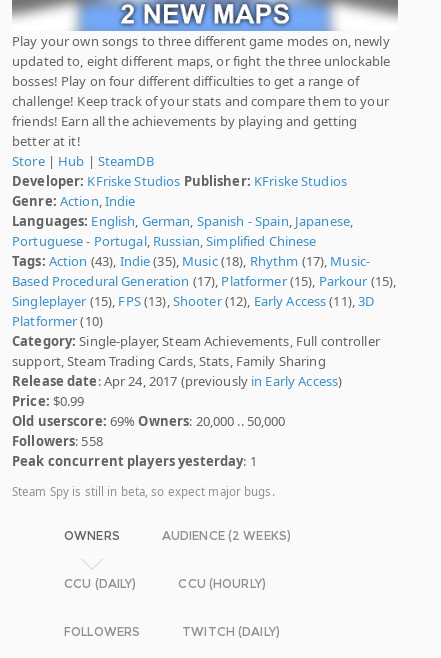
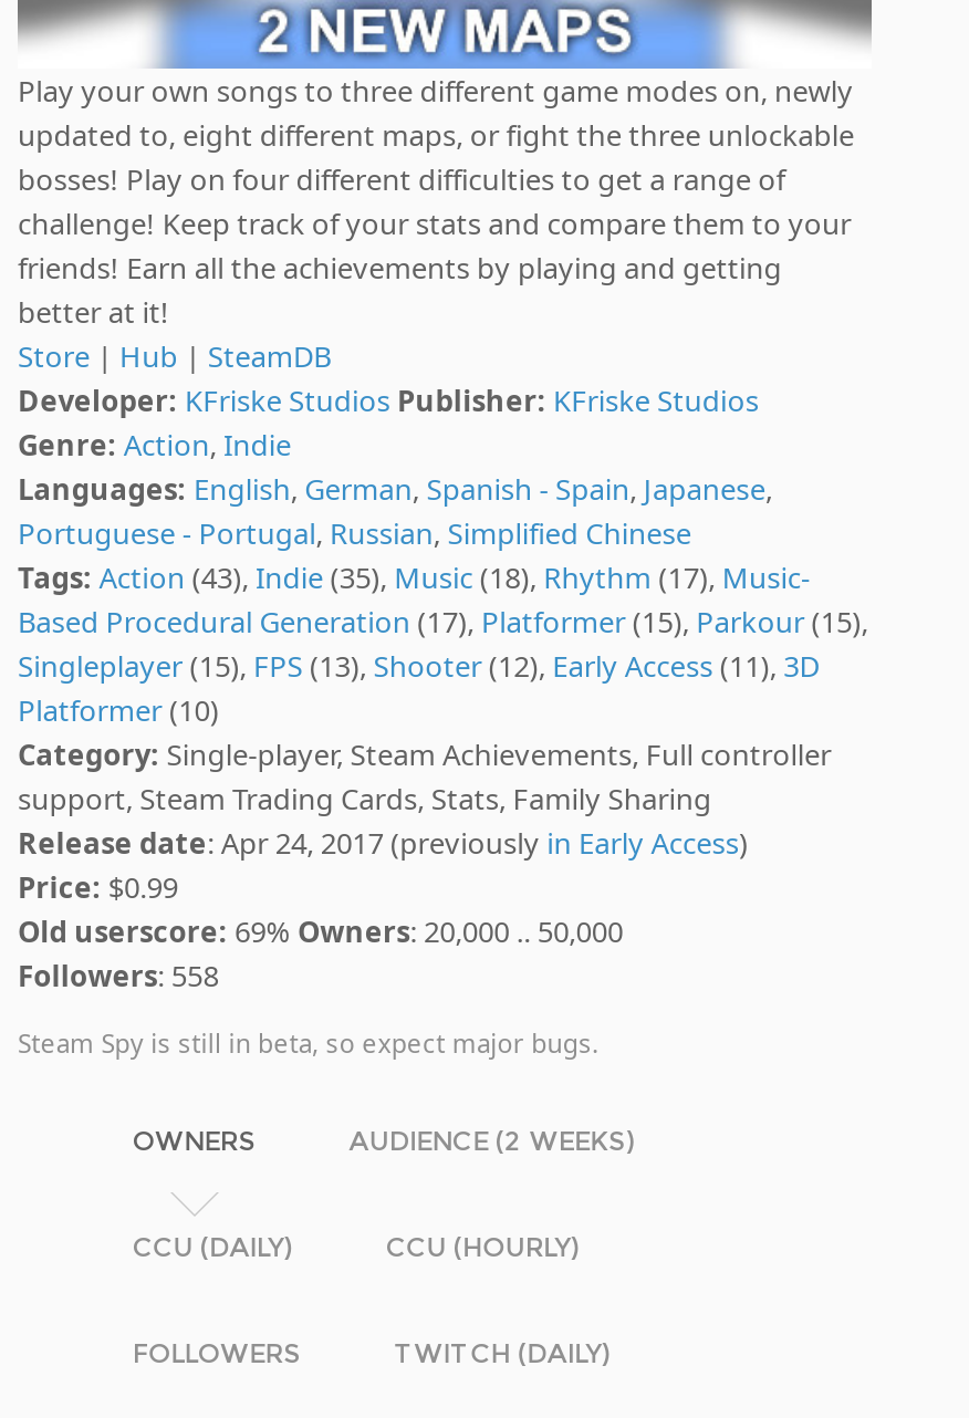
- Peak concurrent players yesterday: 1
